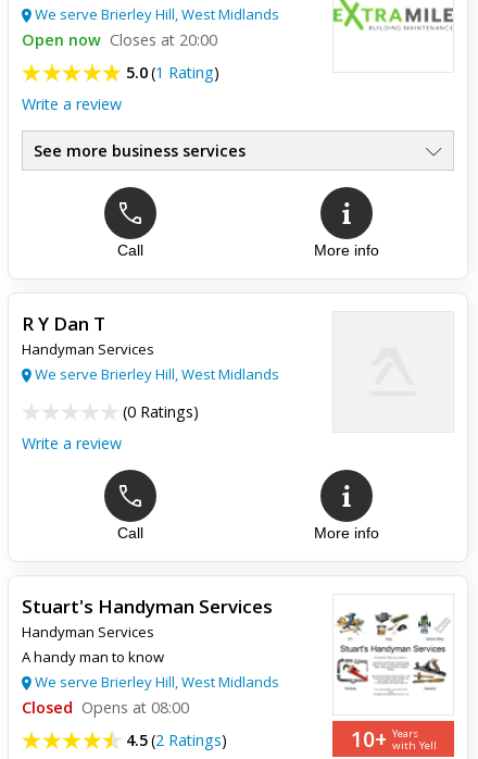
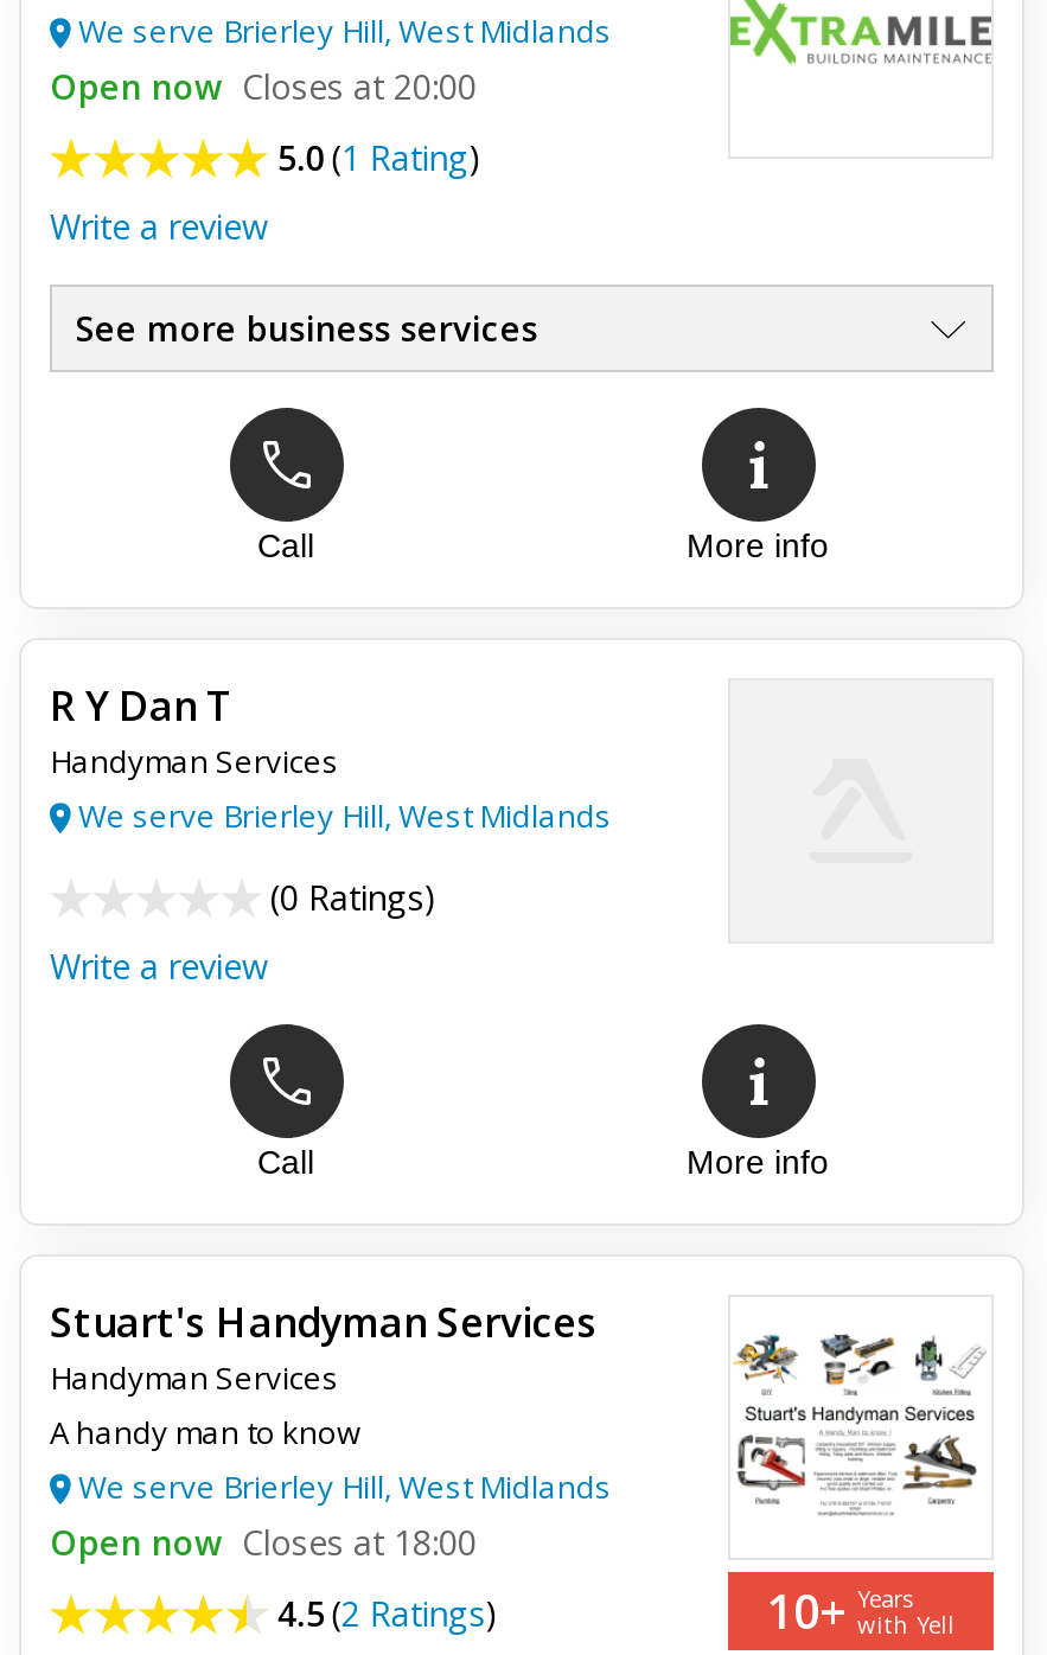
- Closed Opens at 08:00
+ Open now Closes at 18:00
